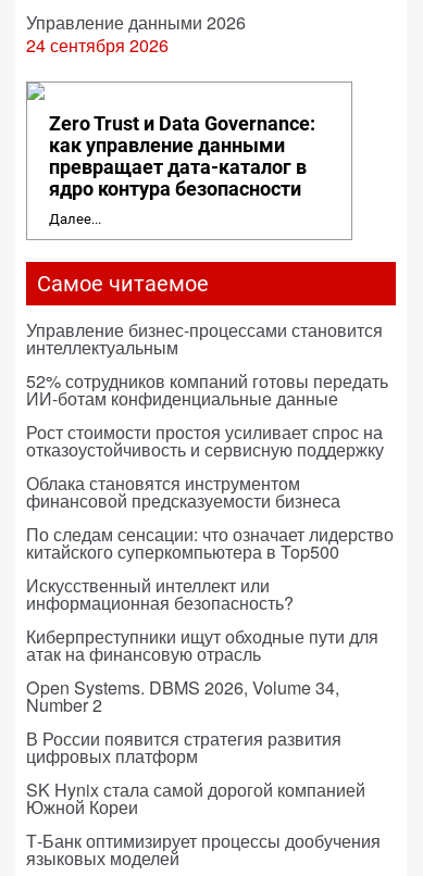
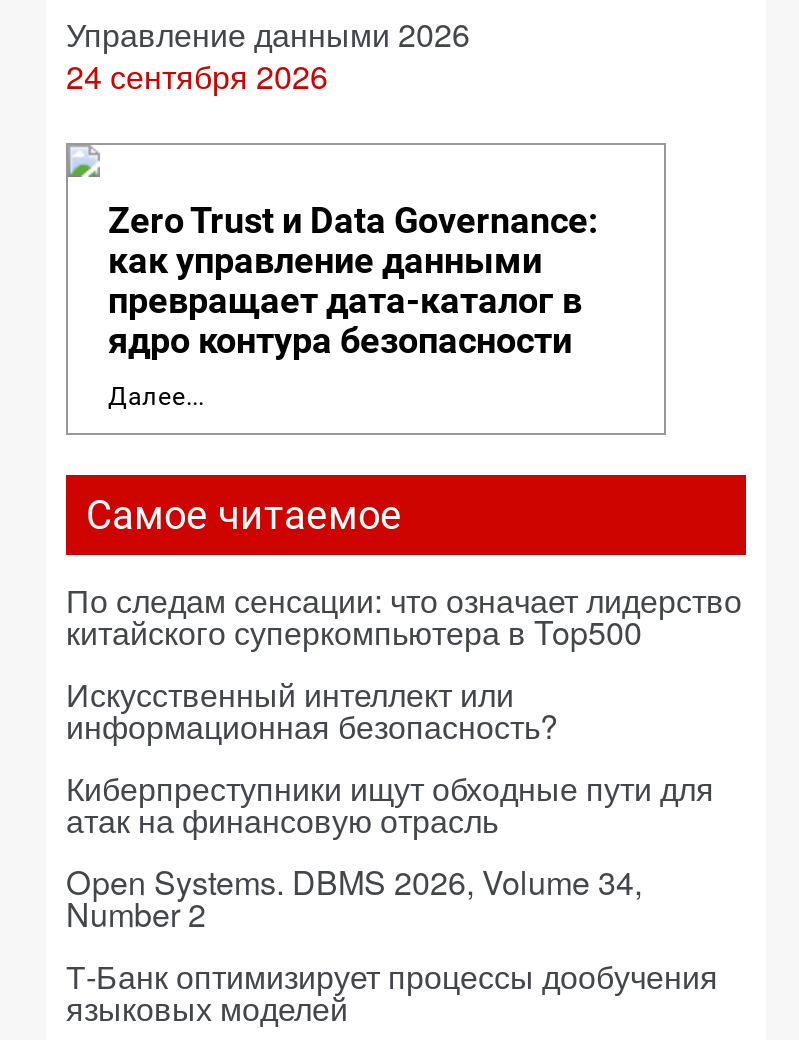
- Управление бизнес-процессами становится
- интеллектуальным
- 52% сотрудников компаний готовы передать
- ИИ-ботам конфиденциальные данные
- Рост стоимости простоя усиливает спрос на
- отказоустойчивость и сервисную поддержку
- Облака становятся инструментом
- финансовой предсказуемости бизнеса

- В России появится стратегия развития
- цифровых платформ
- SK Hynix стала самой дорогой компанией
- Южной Кореи
